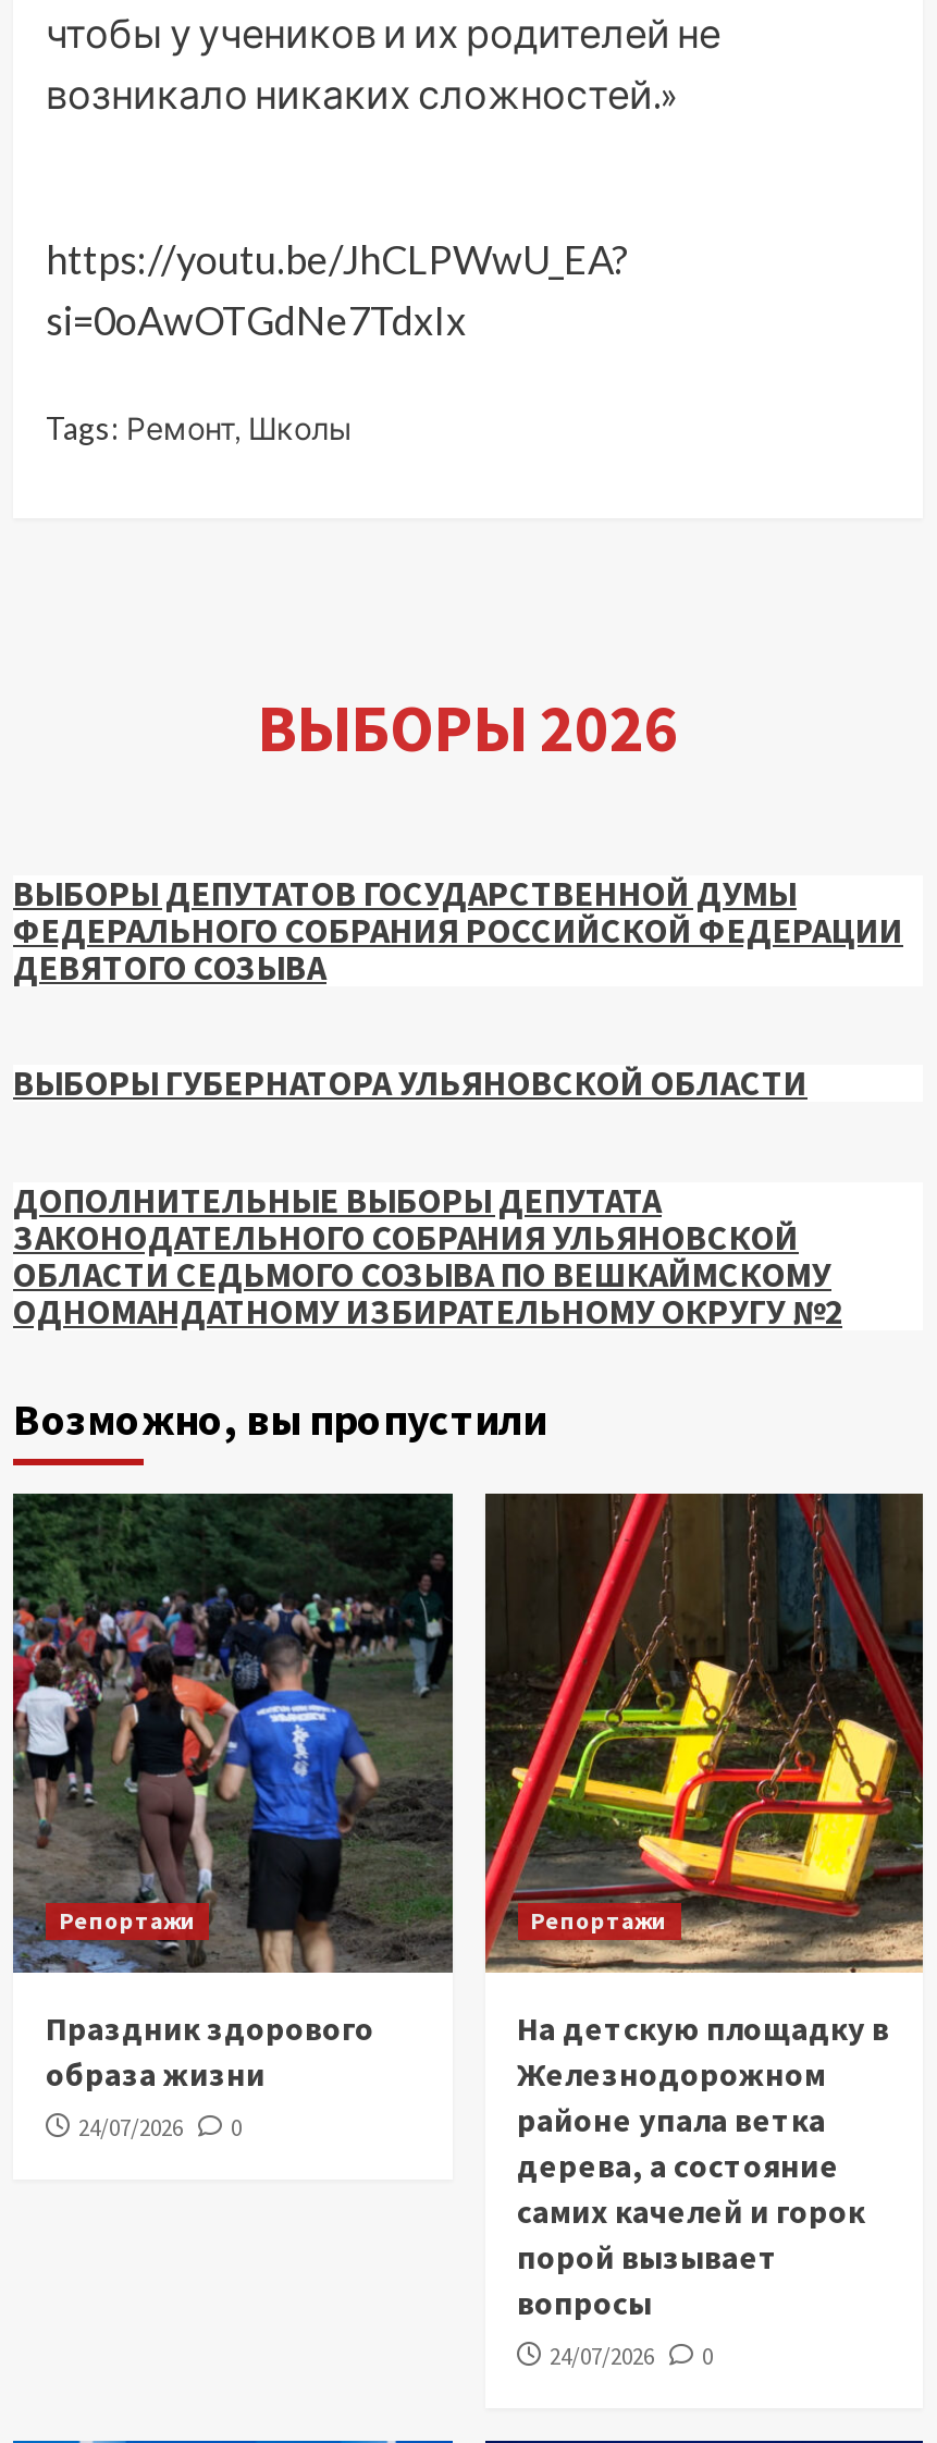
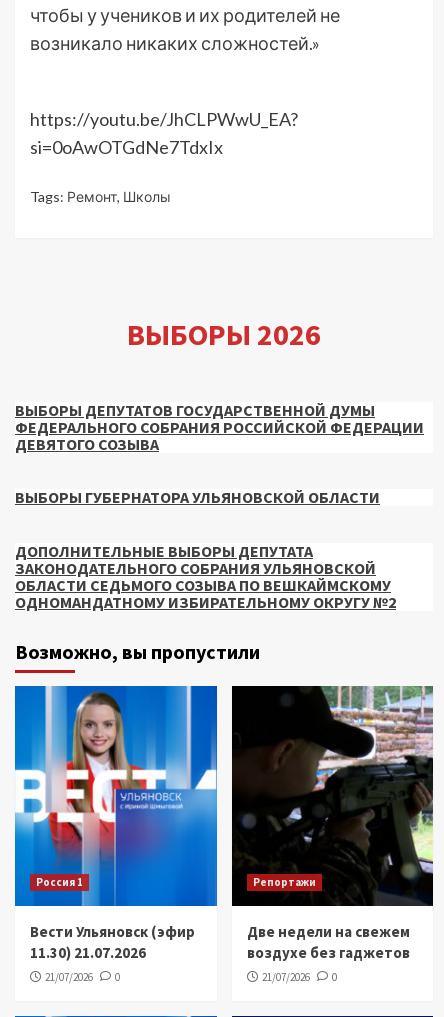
- [image]
- Репортажи
+ [image]
+ Россия 1

- [image]
- На детскую площадку в
- Железнодорожном
- районе упала ветка
- дерева, а состояние
- самих качелей и горок
- порой вызывает
- вопросы
- 24/07/2026
+ [image]
+ Две недели на свежем
+ воздухе без гаджетов
+ 21/07/2026

- Праздник здорового
- образа жизни
- 24/07/2026
+ Вести Ульяновск (эфир
+ 11.30) 21.07.2026
+ 21/07/2026
